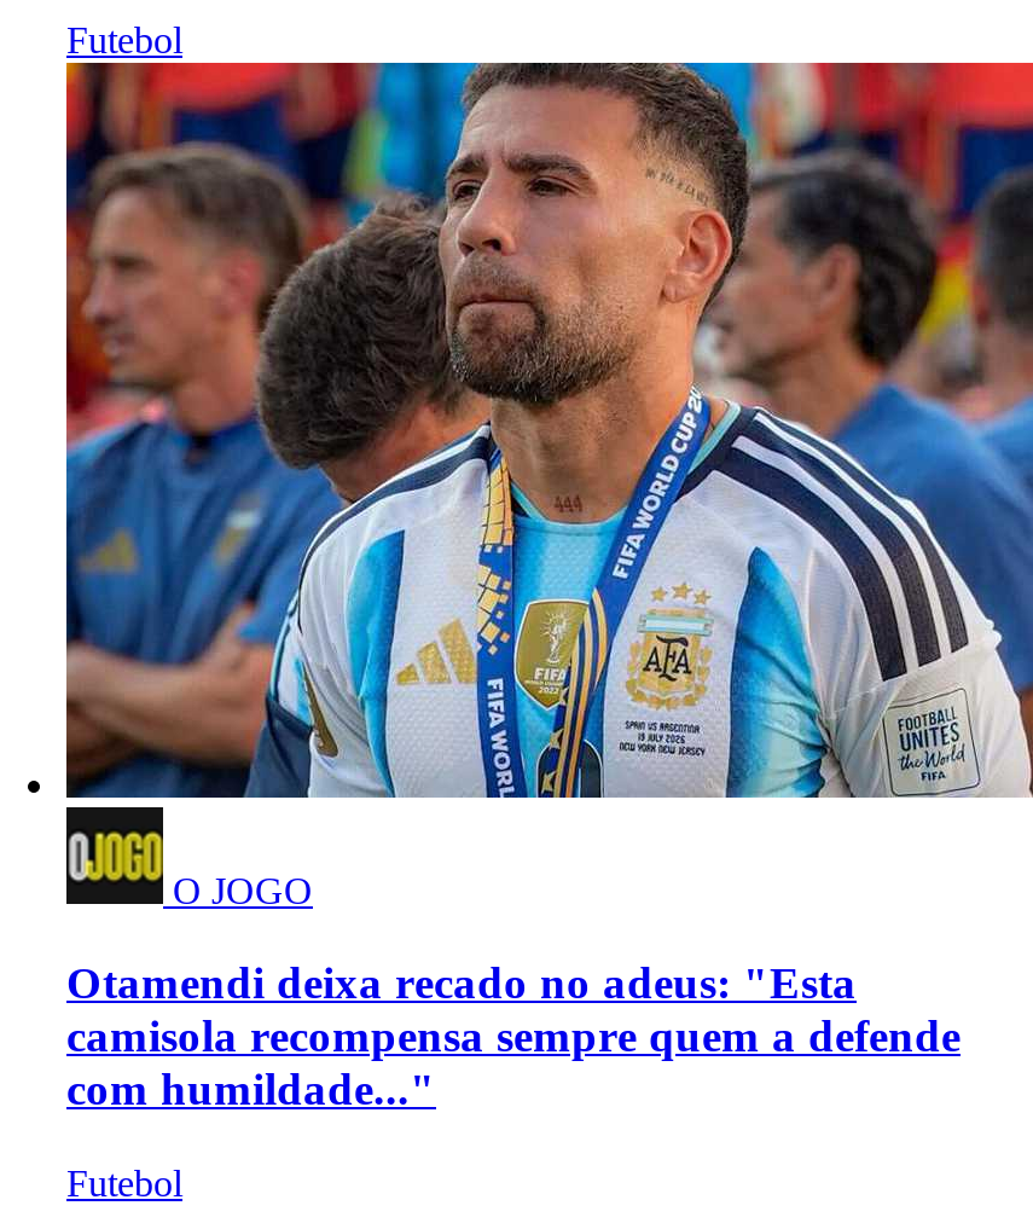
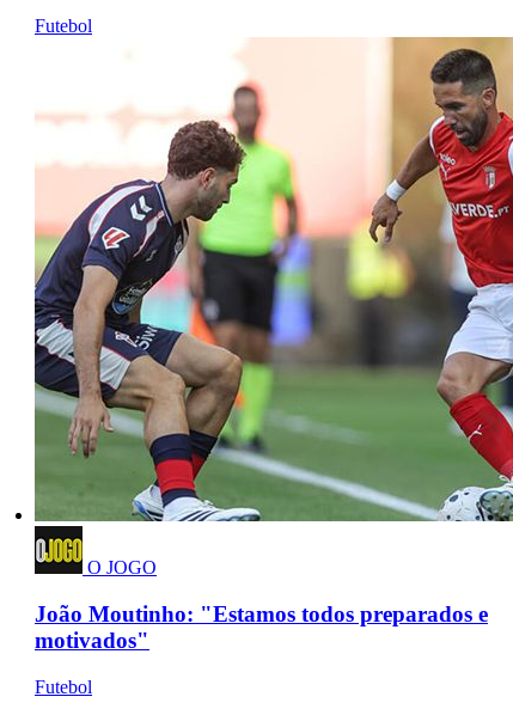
- [image]
+ [image]

moved down: O JOGO

- Otamendi deixa recado no adeus: "Esta
- camisola recompensa sempre quem a defende
- com humildade..."
+ João Moutinho: "Estamos todos preparados e
+ motivados"
